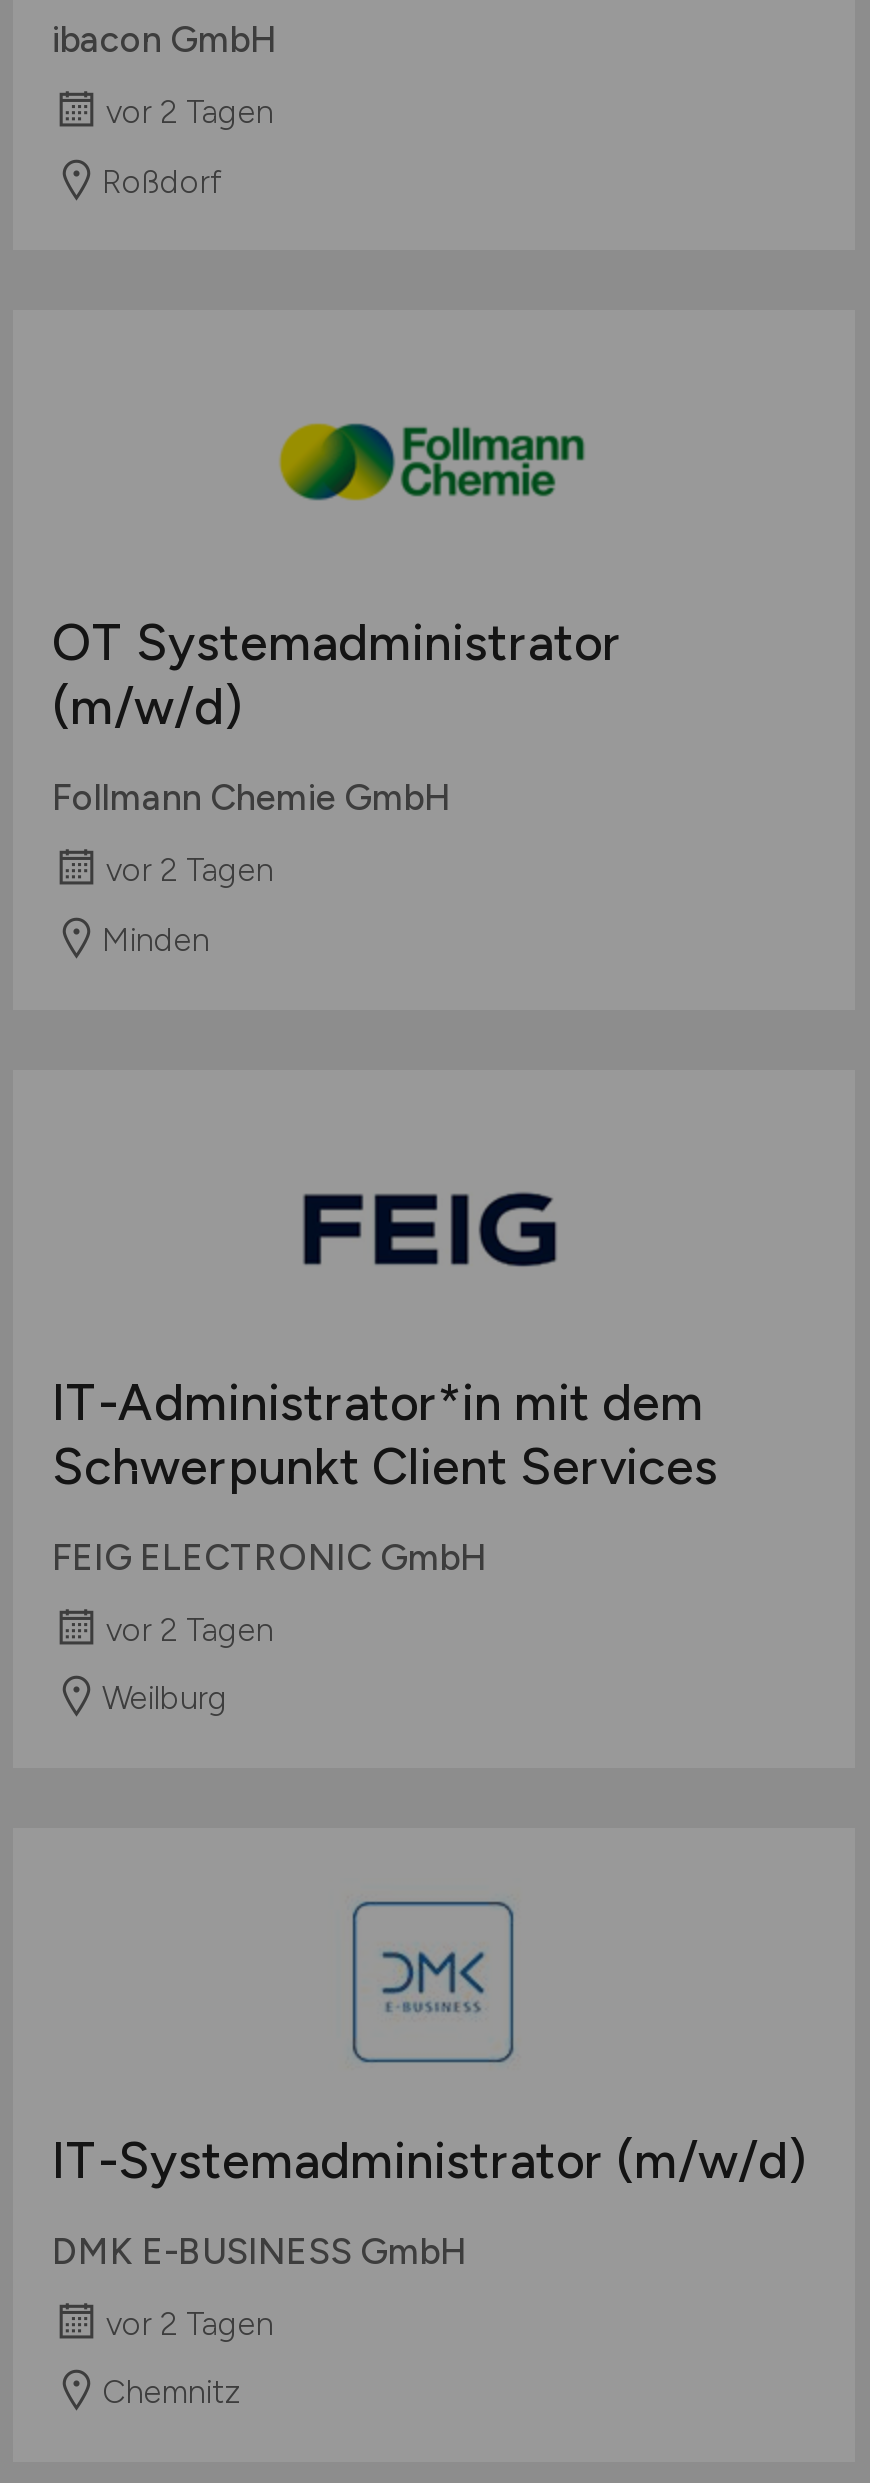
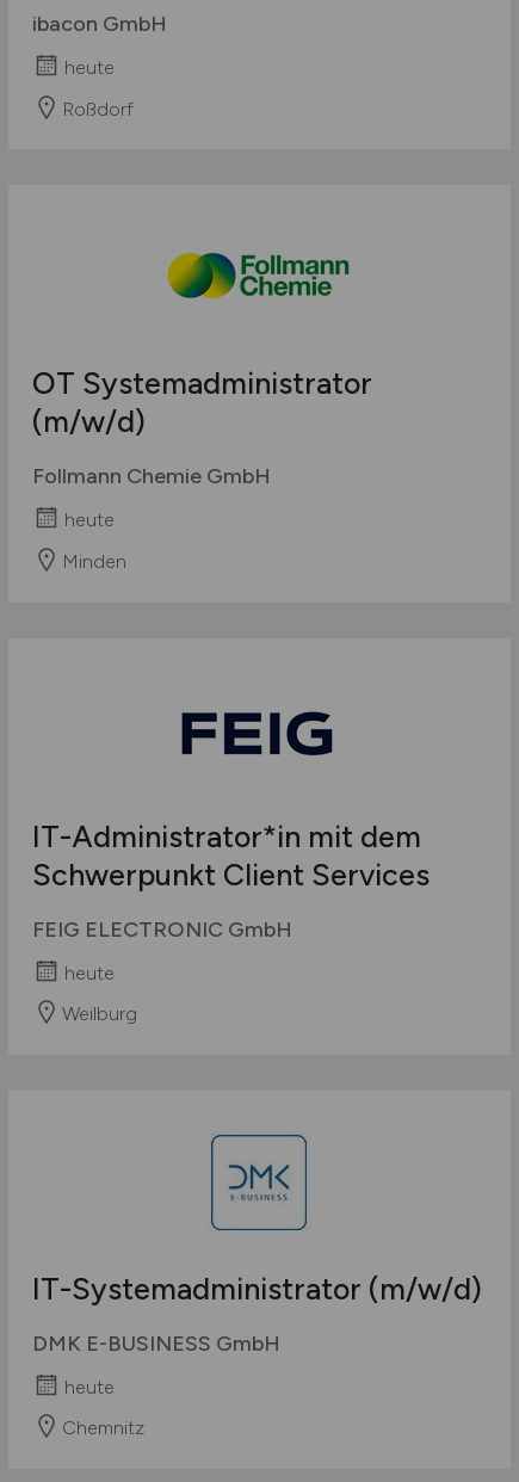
- vor 2 Tagen
+ heute

- vor 2 Tagen
+ heute

- vor 2 Tagen
+ heute

- vor 2 Tagen
+ heute
